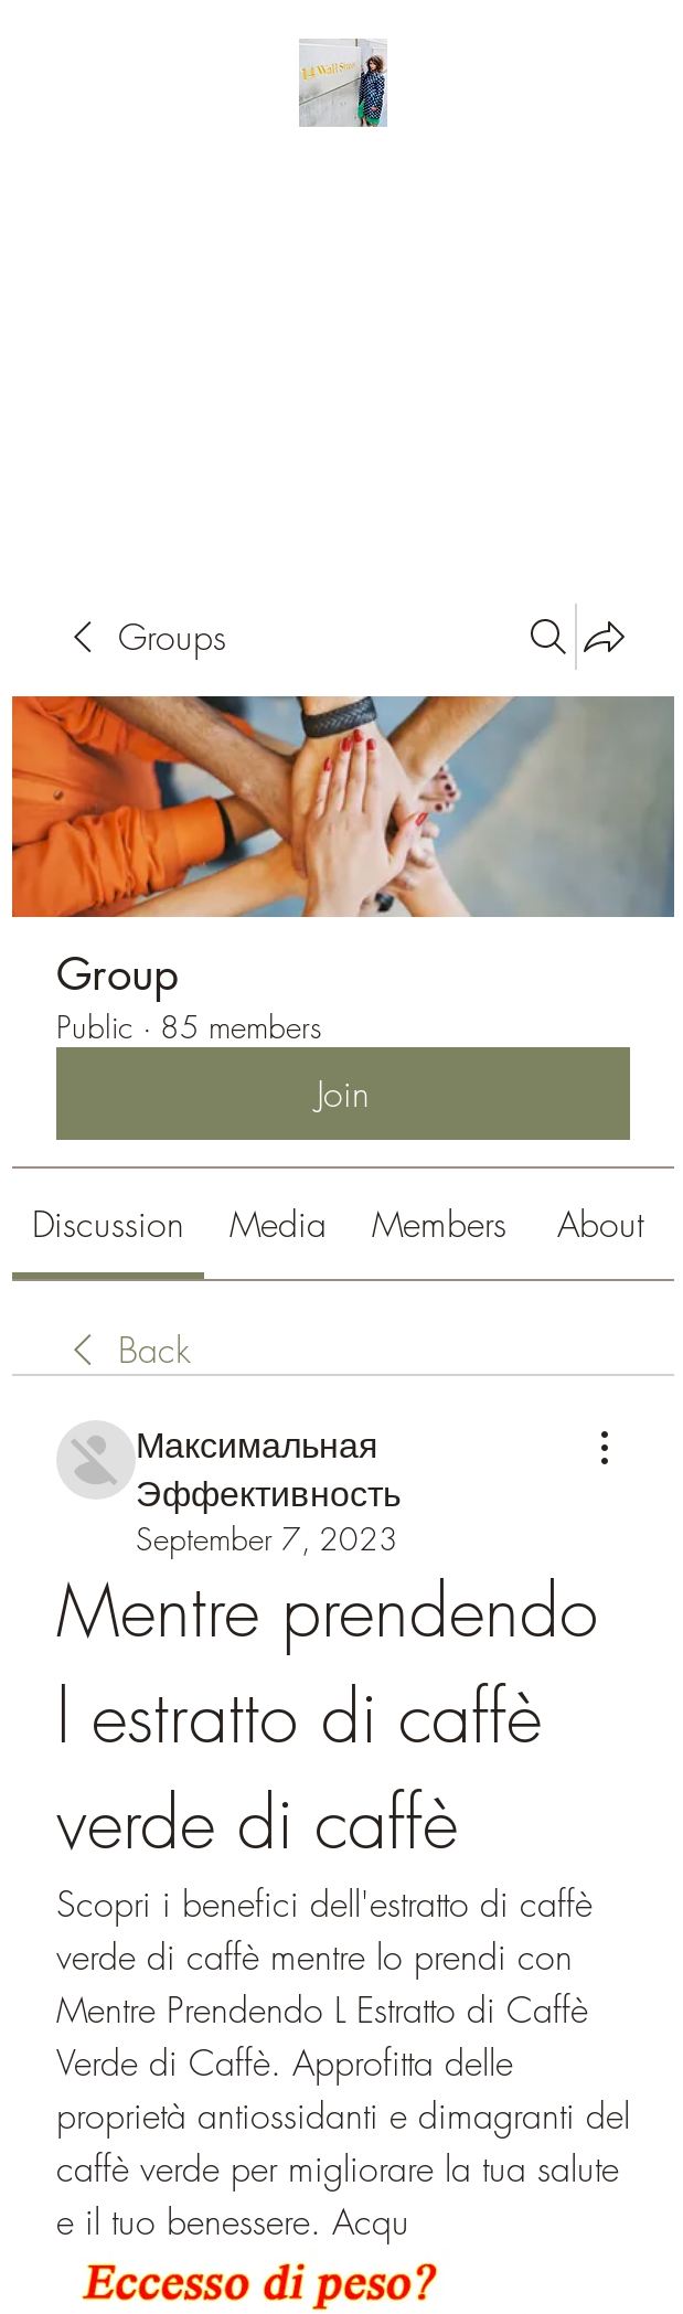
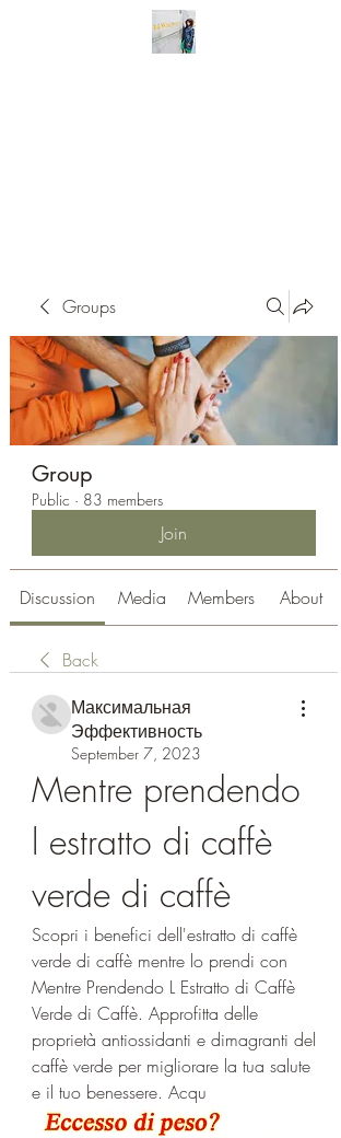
- Public · 85 members
+ Public · 83 members
